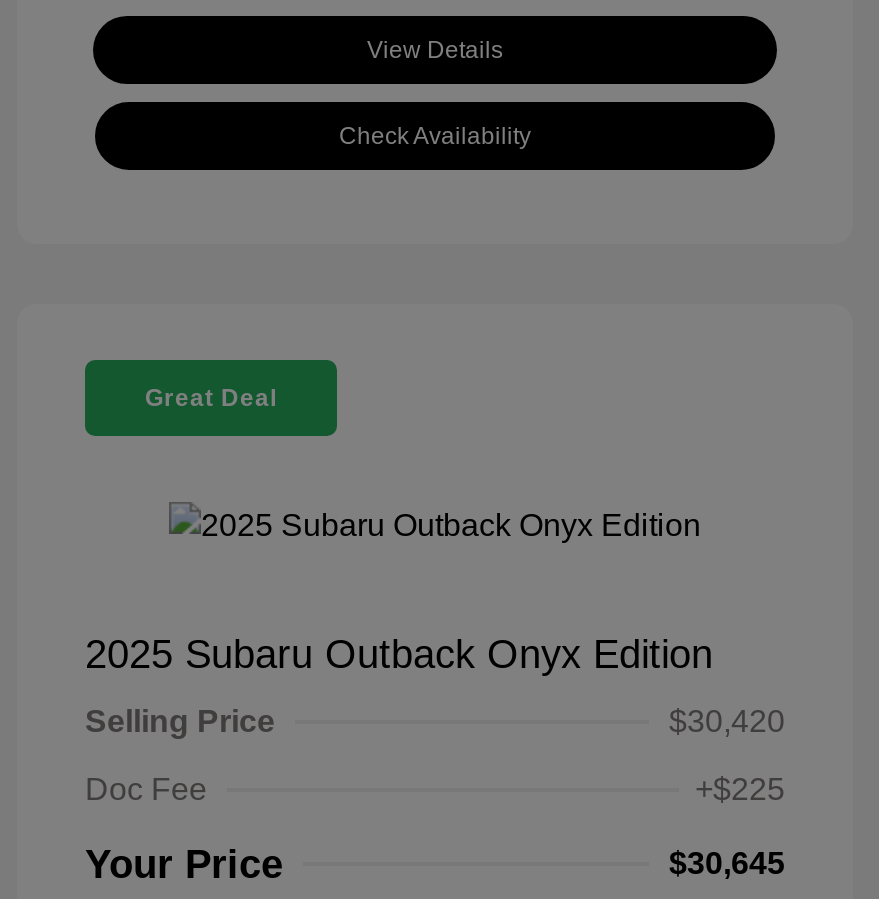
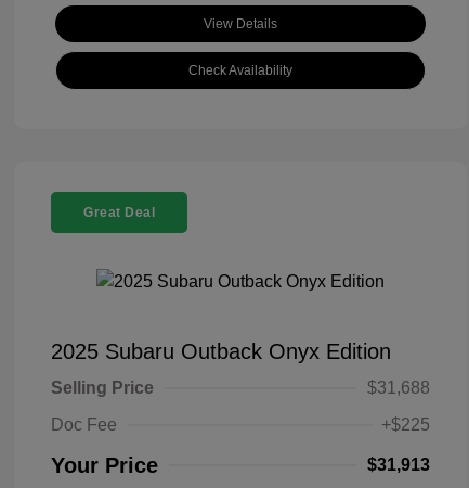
- $30,420
+ $31,688

- $30,645
+ $31,913
